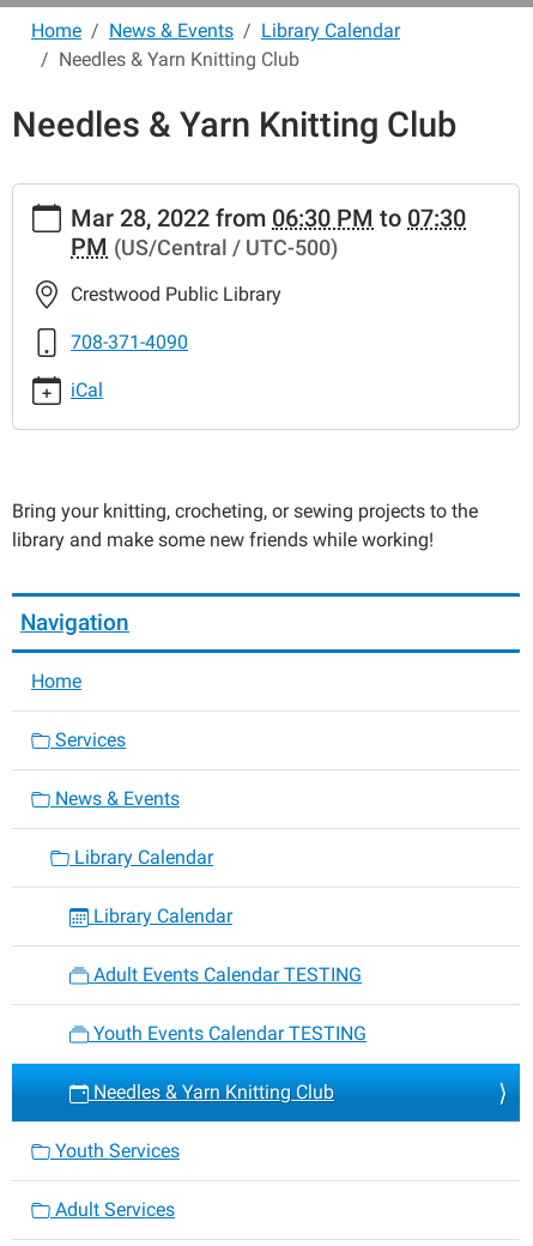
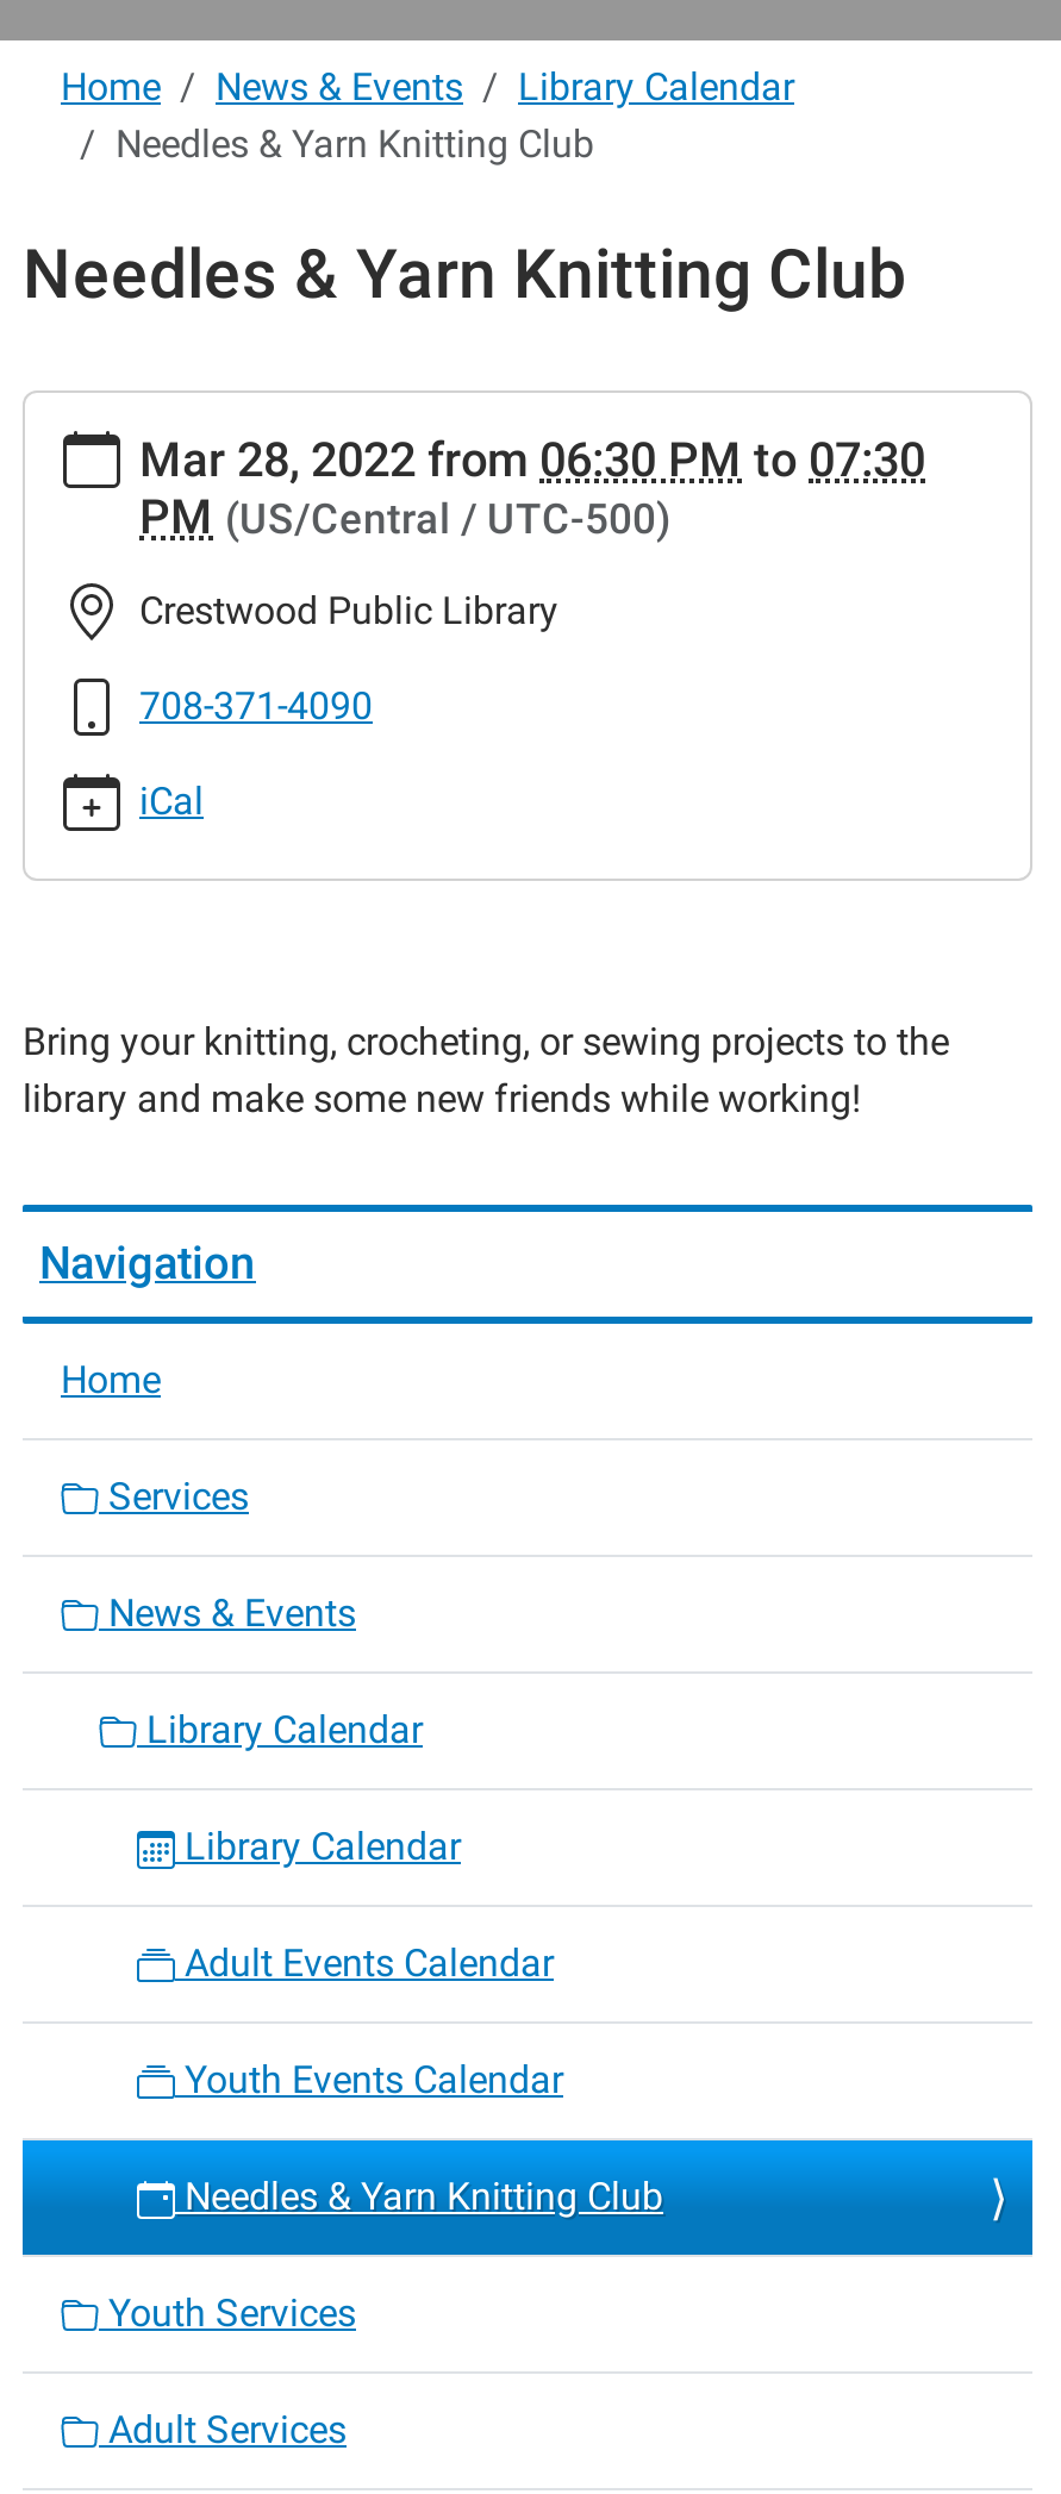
- Adult Events Calendar TESTING
+ Adult Events Calendar

- Youth Events Calendar TESTING
+ Youth Events Calendar
